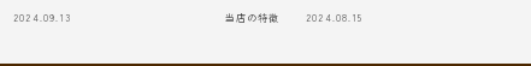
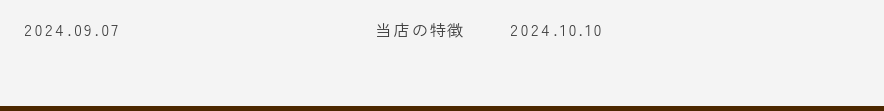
- 2024.09.13
+ 2024.09.07

- 2024.08.15
+ 2024.10.10
